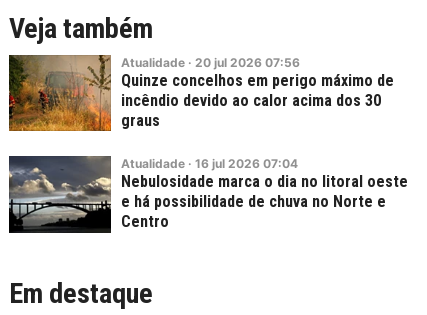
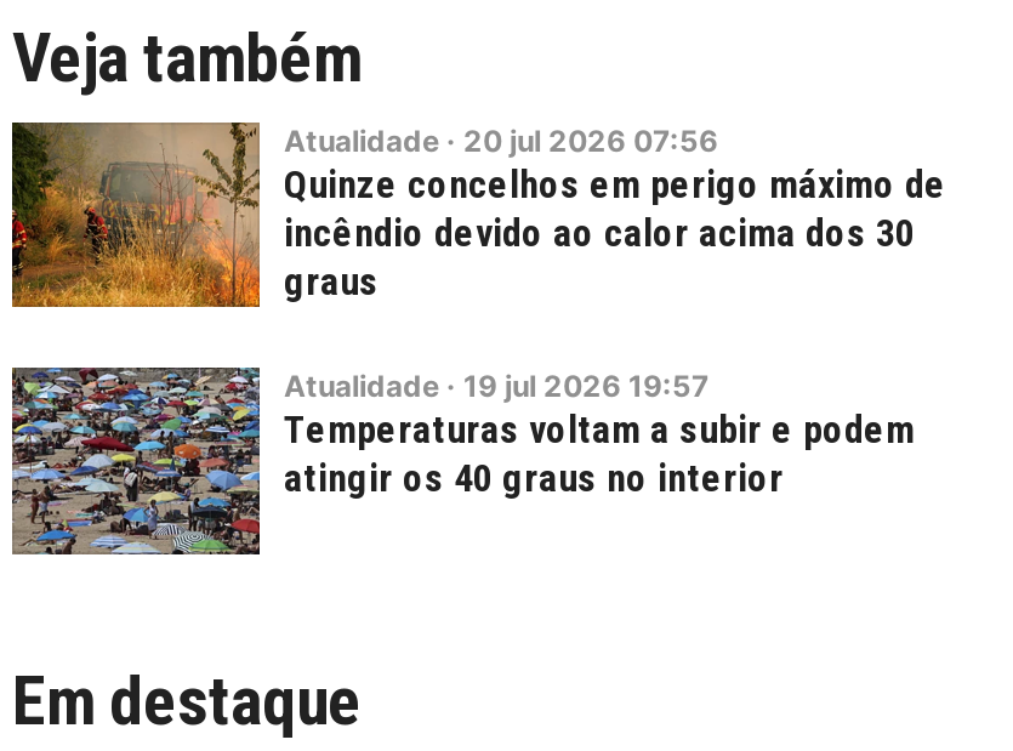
- [image]
- Atualidade · 16 jul 2026 07:04
- Nebulosidade marca o dia no litoral oeste
- e há possibilidade de chuva no Norte e
- Centro
+ [image]
+ Atualidade · 19 jul 2026 19:57
+ Temperaturas voltam a subir e podem
+ atingir os 40 graus no interior
